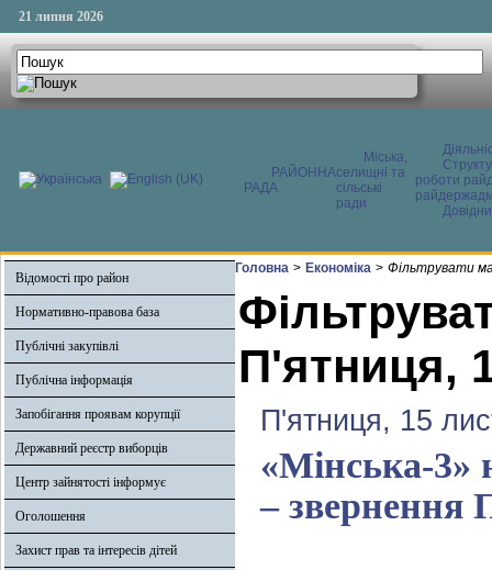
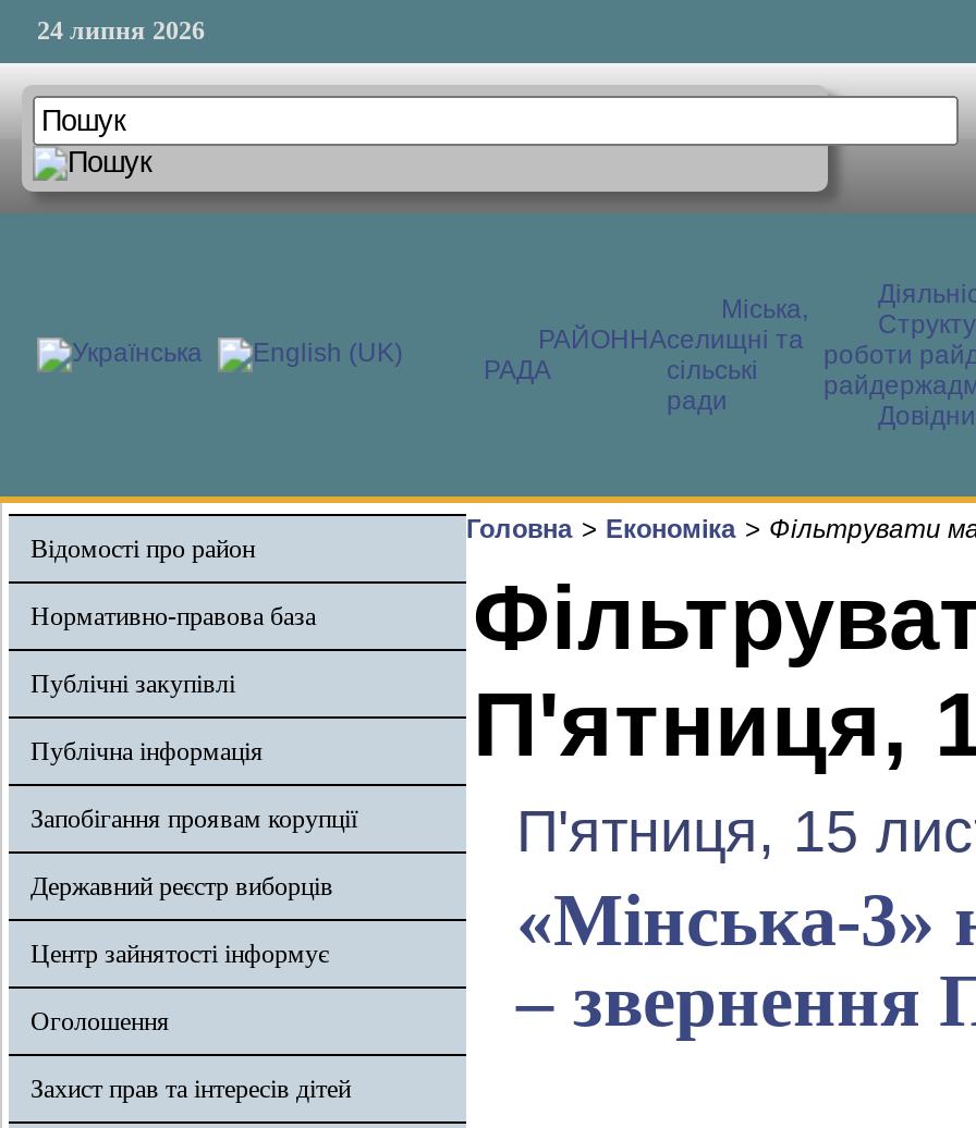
- 21 липня 2026
+ 24 липня 2026
